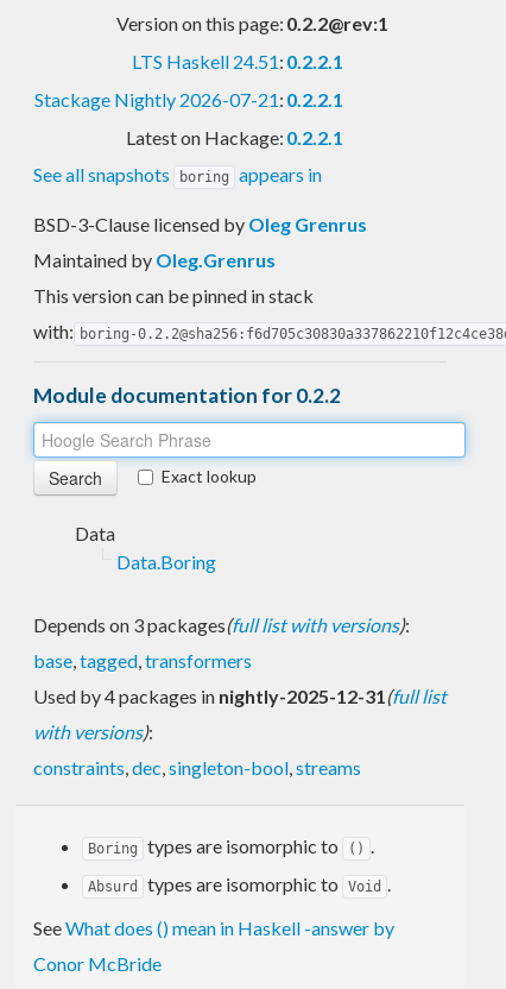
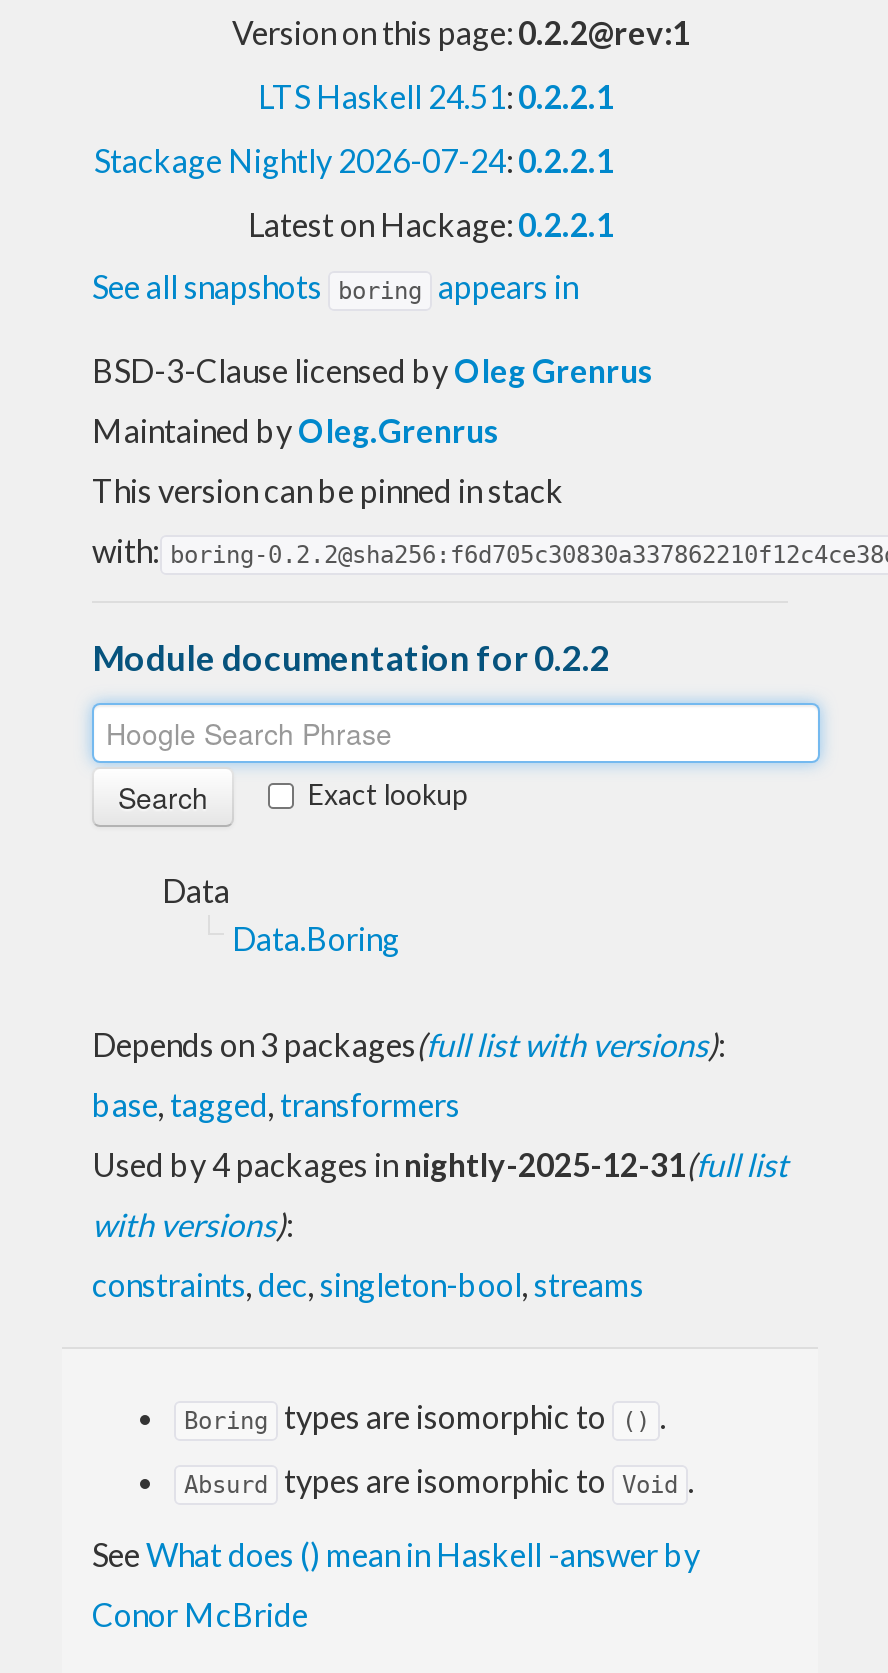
- Stackage Nightly 2026-07-21: 0.2.2.1
+ Stackage Nightly 2026-07-24: 0.2.2.1
